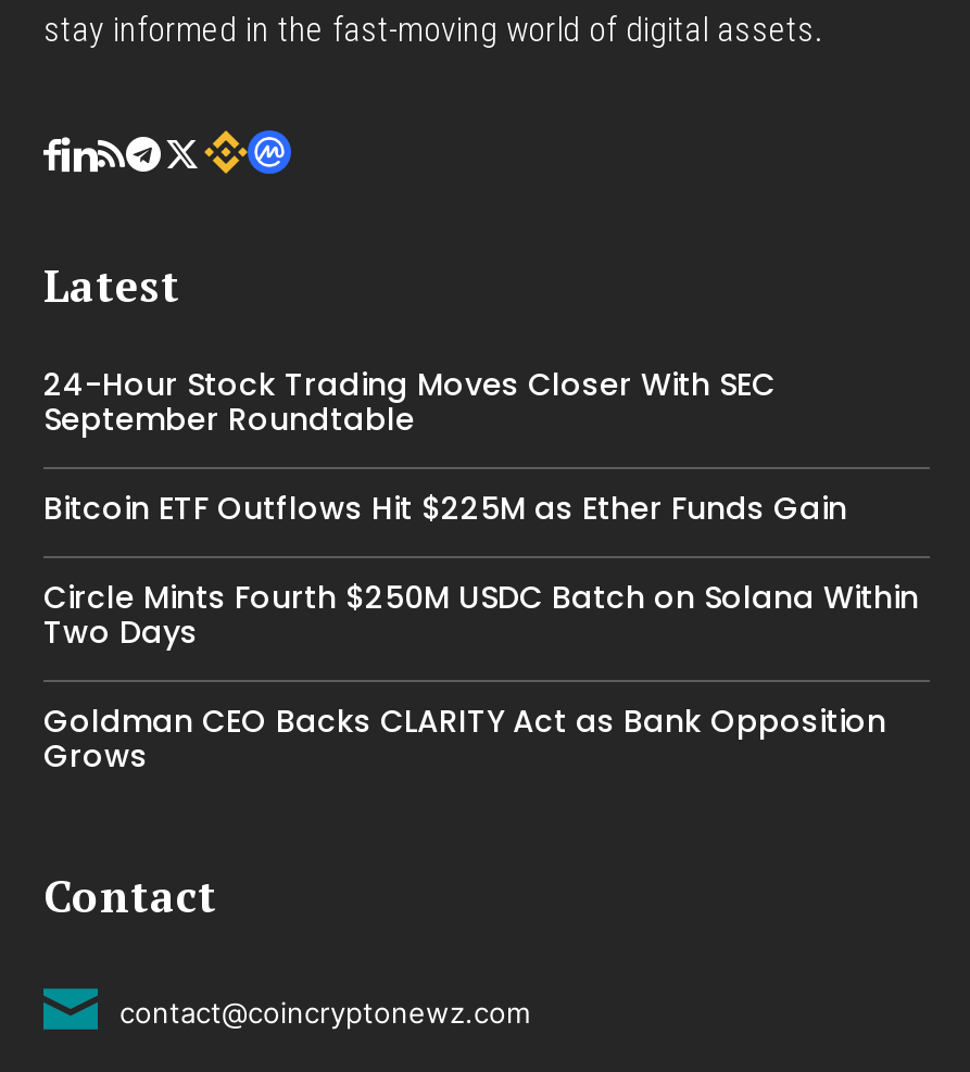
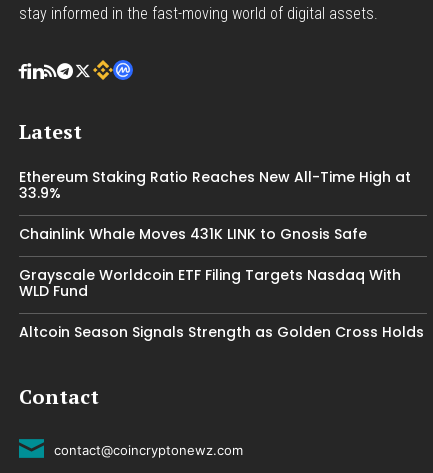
- 24-Hour Stock Trading Moves Closer With SEC
- September Roundtable
+ Ethereum Staking Ratio Reaches New All-Time High at
+ 33.9%

- Bitcoin ETF Outflows Hit $225M as Ether Funds Gain
+ Chainlink Whale Moves 431K LINK to Gnosis Safe

- Circle Mints Fourth $250M USDC Batch on Solana Within
- Two Days
+ Grayscale Worldcoin ETF Filing Targets Nasdaq With
+ WLD Fund

- Goldman CEO Backs CLARITY Act as Bank Opposition
- Grows
+ Altcoin Season Signals Strength as Golden Cross Holds
